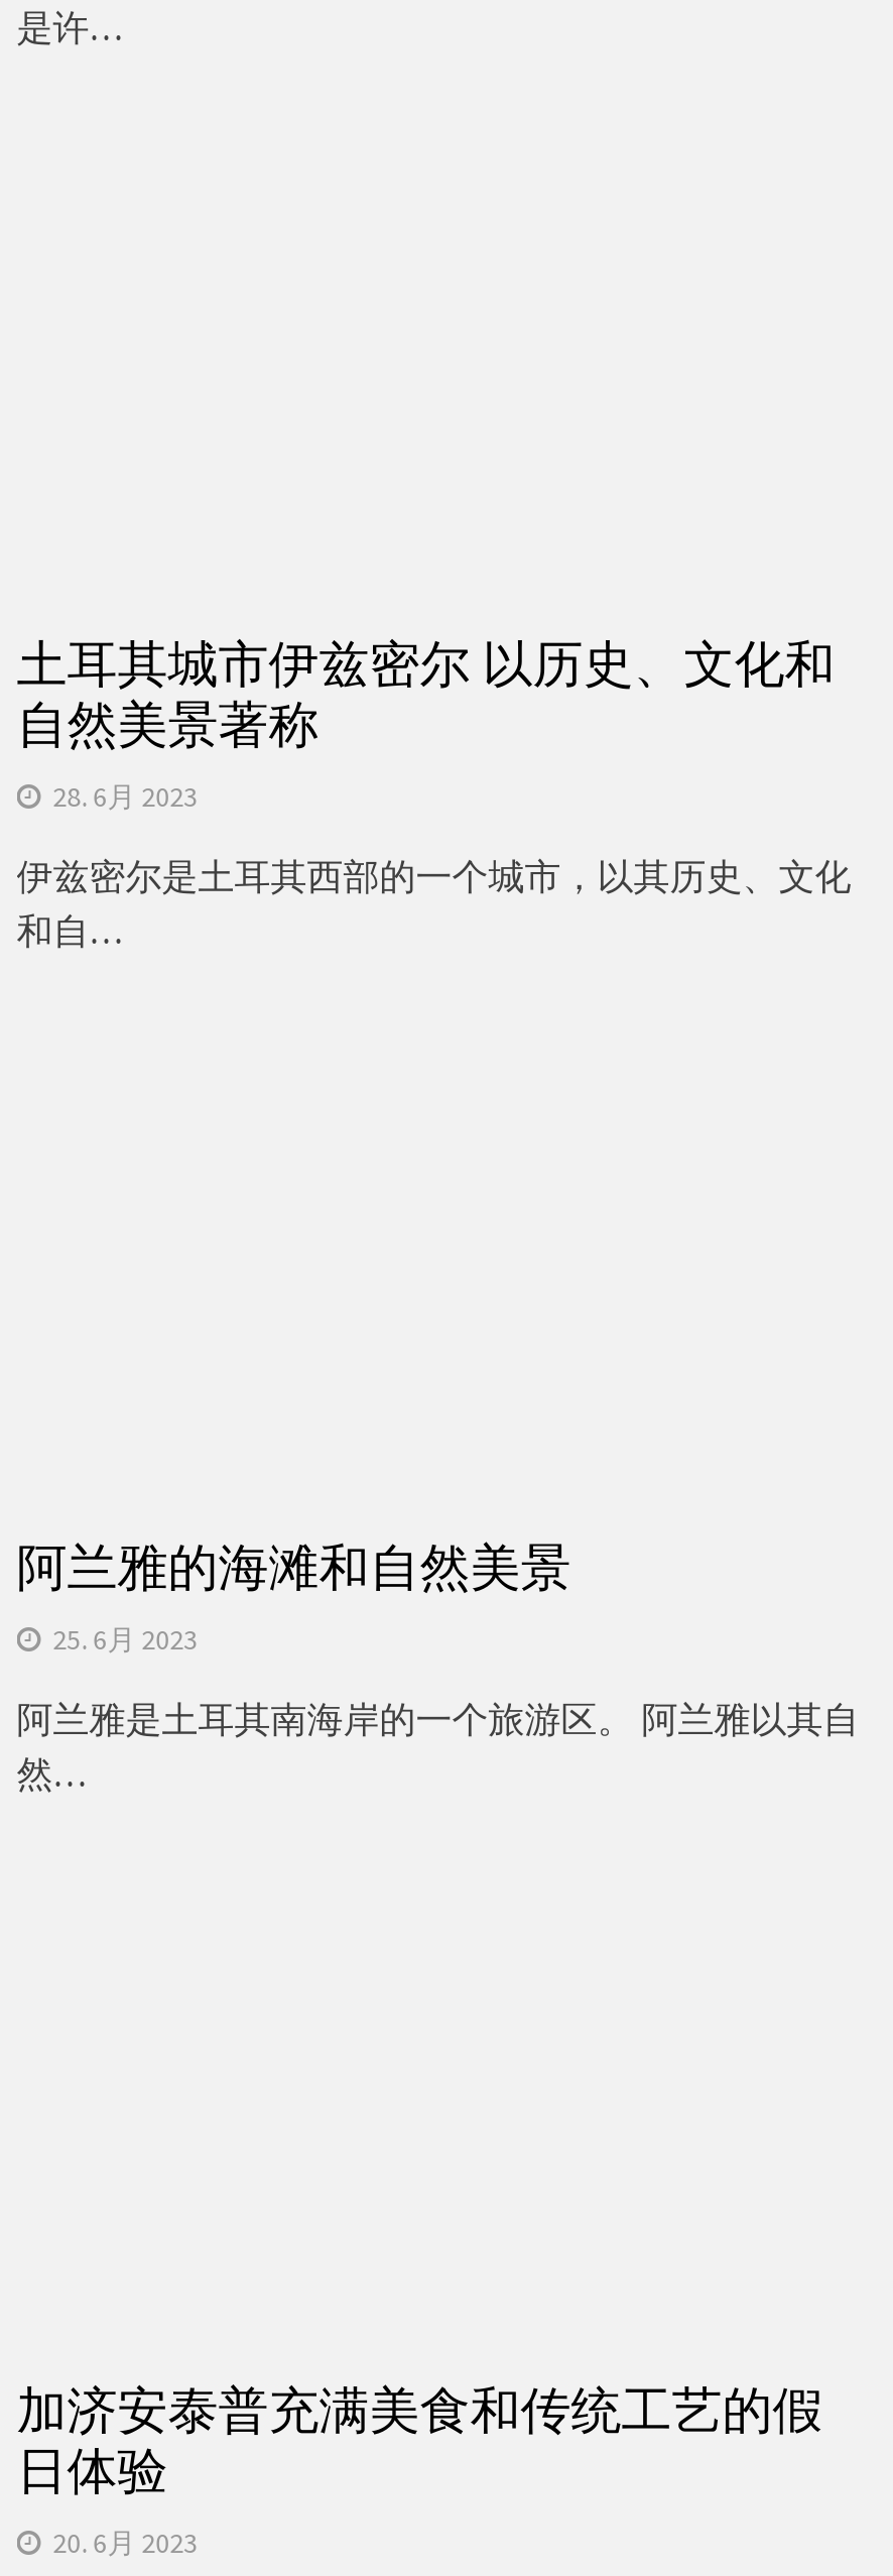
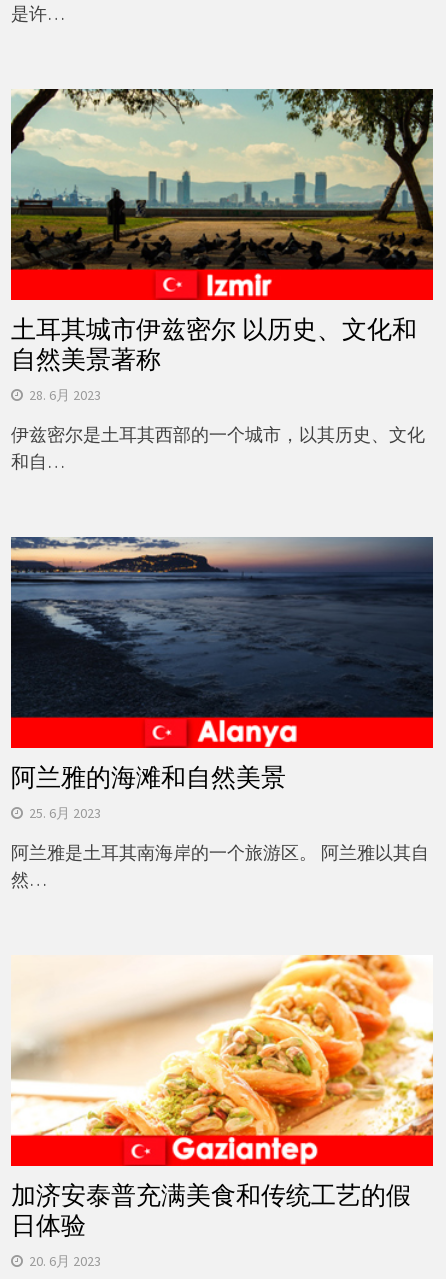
+ [image]

+ [image]

+ [image]
